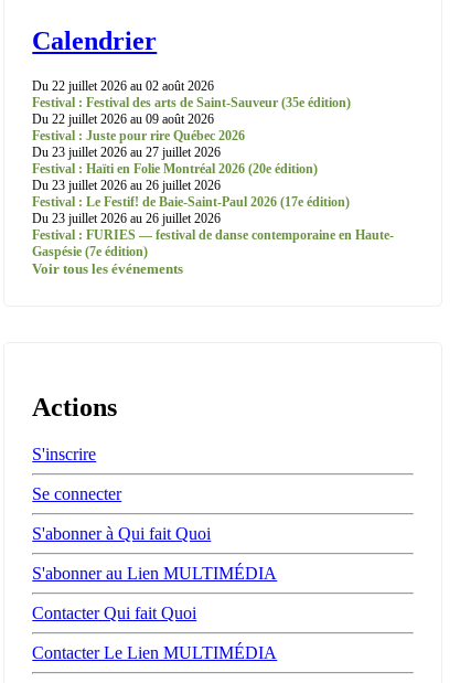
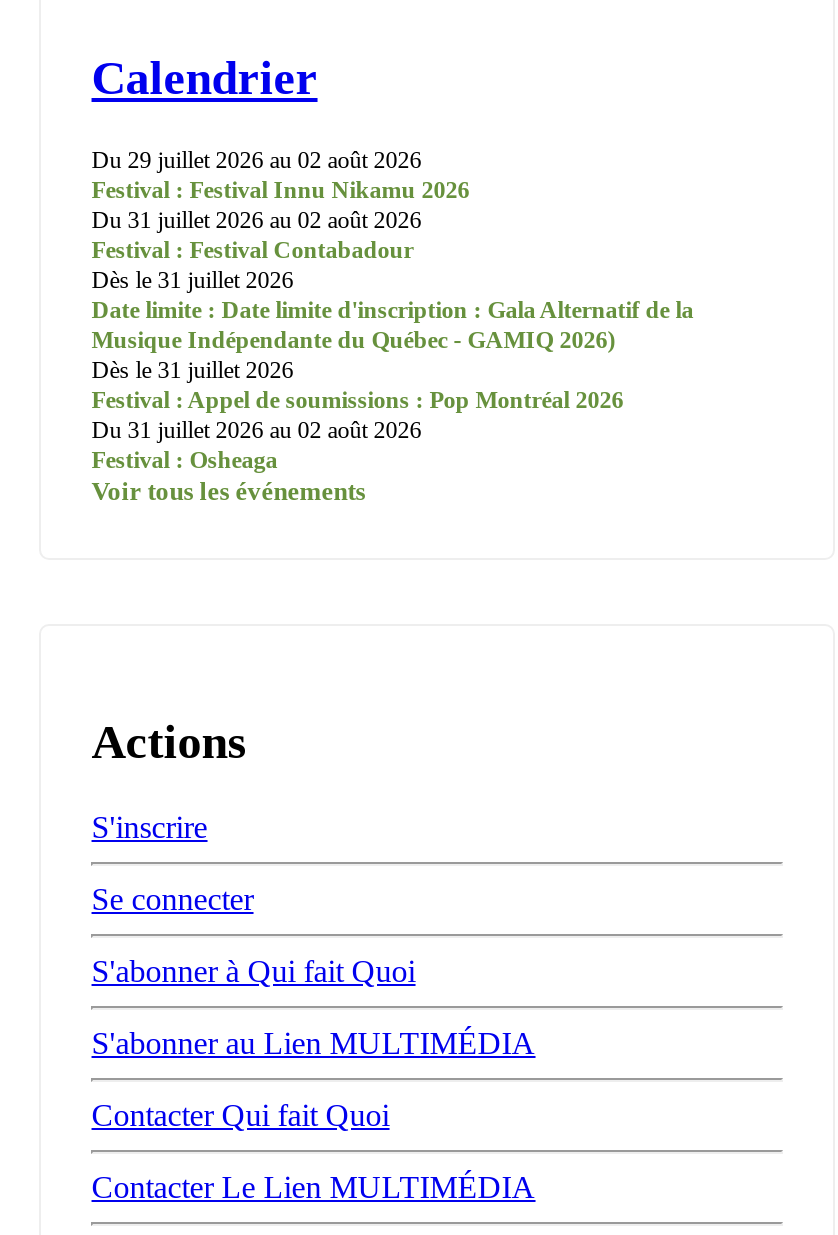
- Du 22 juillet 2026 au 02 août 2026
- Festival : Festival des arts de Saint-Sauveur (35e édition)
- Du 22 juillet 2026 au 09 août 2026
- Festival : Juste pour rire Québec 2026
- Du 23 juillet 2026 au 27 juillet 2026
- Festival : Haïti en Folie Montréal 2026 (20e édition)
- Du 23 juillet 2026 au 26 juillet 2026
- Festival : Le Festif! de Baie-Saint-Paul 2026 (17e édition)
- Du 23 juillet 2026 au 26 juillet 2026
- Festival : FURIES — festival de danse contemporaine en Haute-
- Gaspésie (7e édition)
+ Du 29 juillet 2026 au 02 août 2026
+ Festival : Festival Innu Nikamu 2026
+ Du 31 juillet 2026 au 02 août 2026
+ Festival : Festival Contabadour
+ Dès le 31 juillet 2026
+ Date limite : Date limite d'inscription : Gala Alternatif de la
+ Musique Indépendante du Québec - GAMIQ 2026)
+ Dès le 31 juillet 2026
+ Festival : Appel de soumissions : Pop Montréal 2026
+ Du 31 juillet 2026 au 02 août 2026
+ Festival : Osheaga
